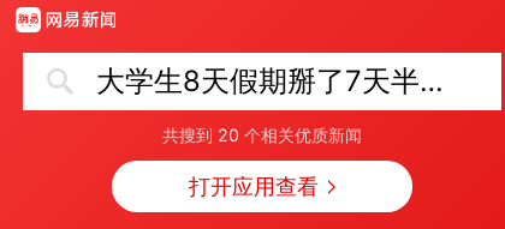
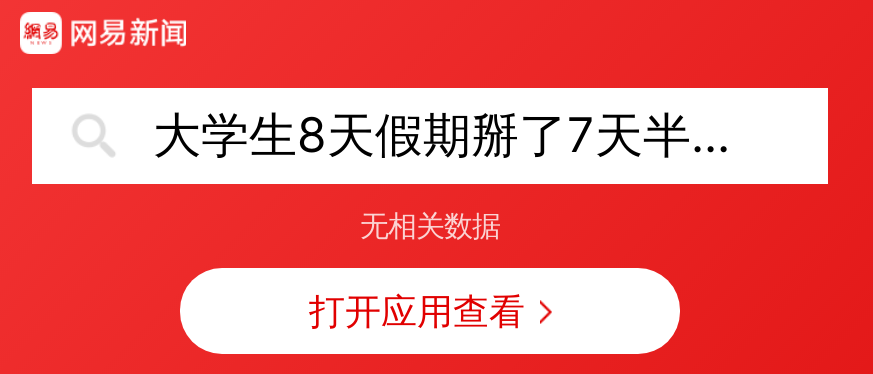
- 共搜到20个相关优质新闻
+ 无相关数据
